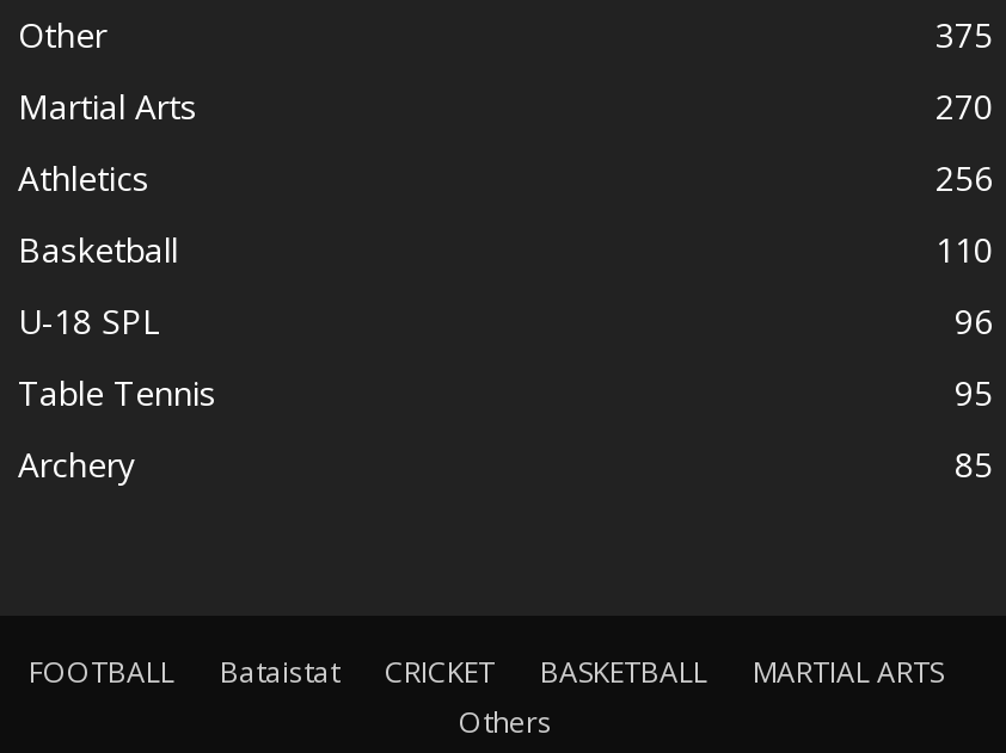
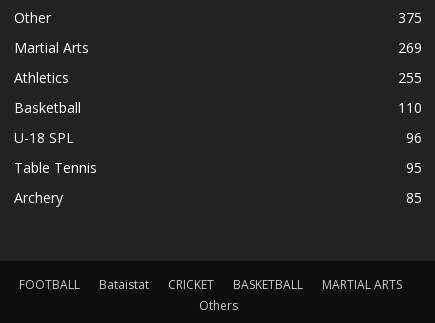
- 270
+ 269

- 256
+ 255
